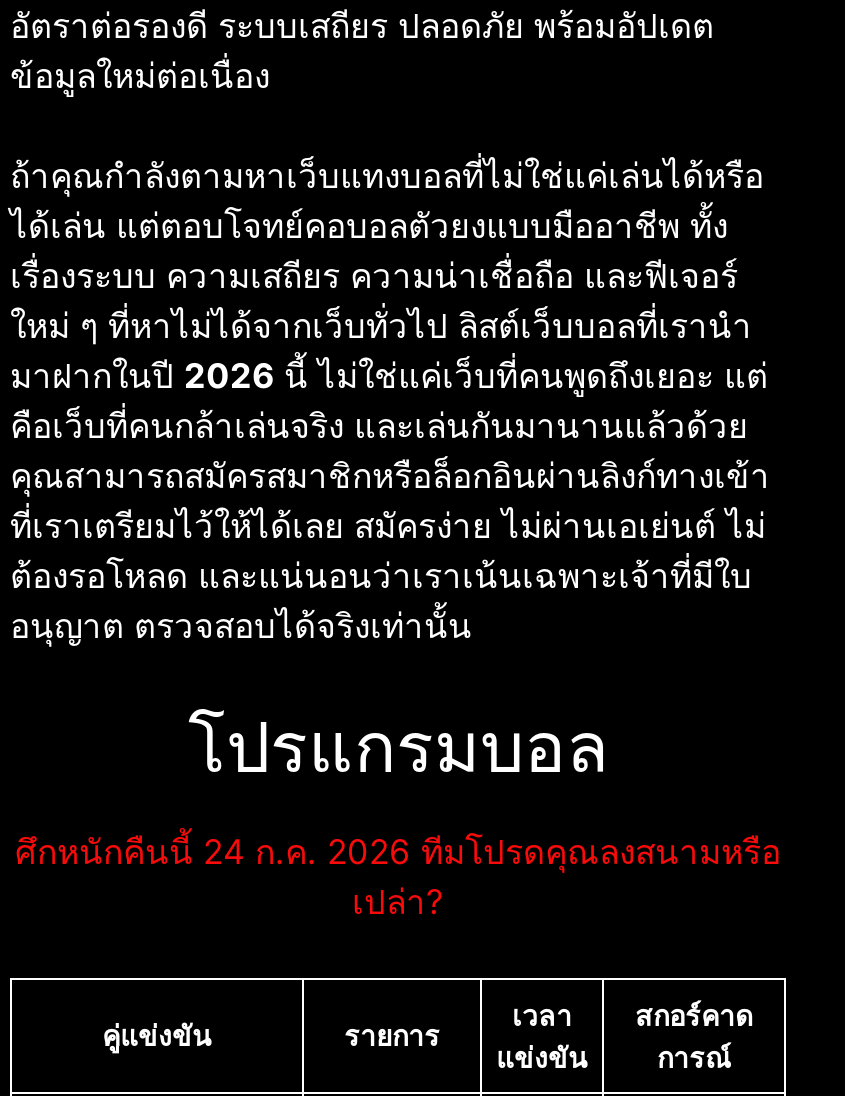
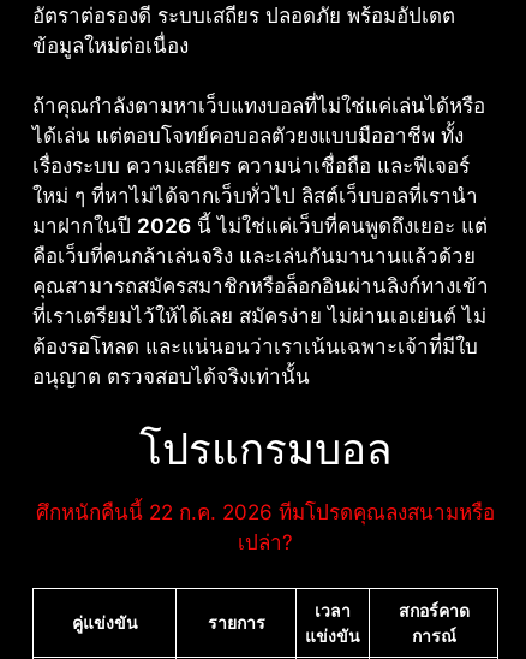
- ศึกหนักคืนนี้ 24 ก.ค. 2026 ทีมโปรดคุณลงสนามหรือ
+ ศึกหนักคืนนี้ 22 ก.ค. 2026 ทีมโปรดคุณลงสนามหรือ
